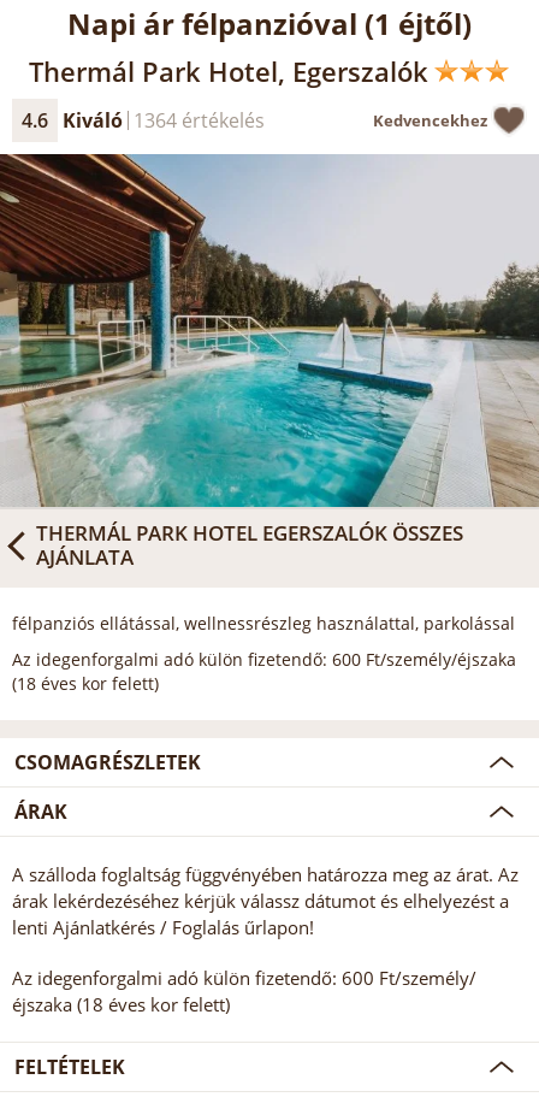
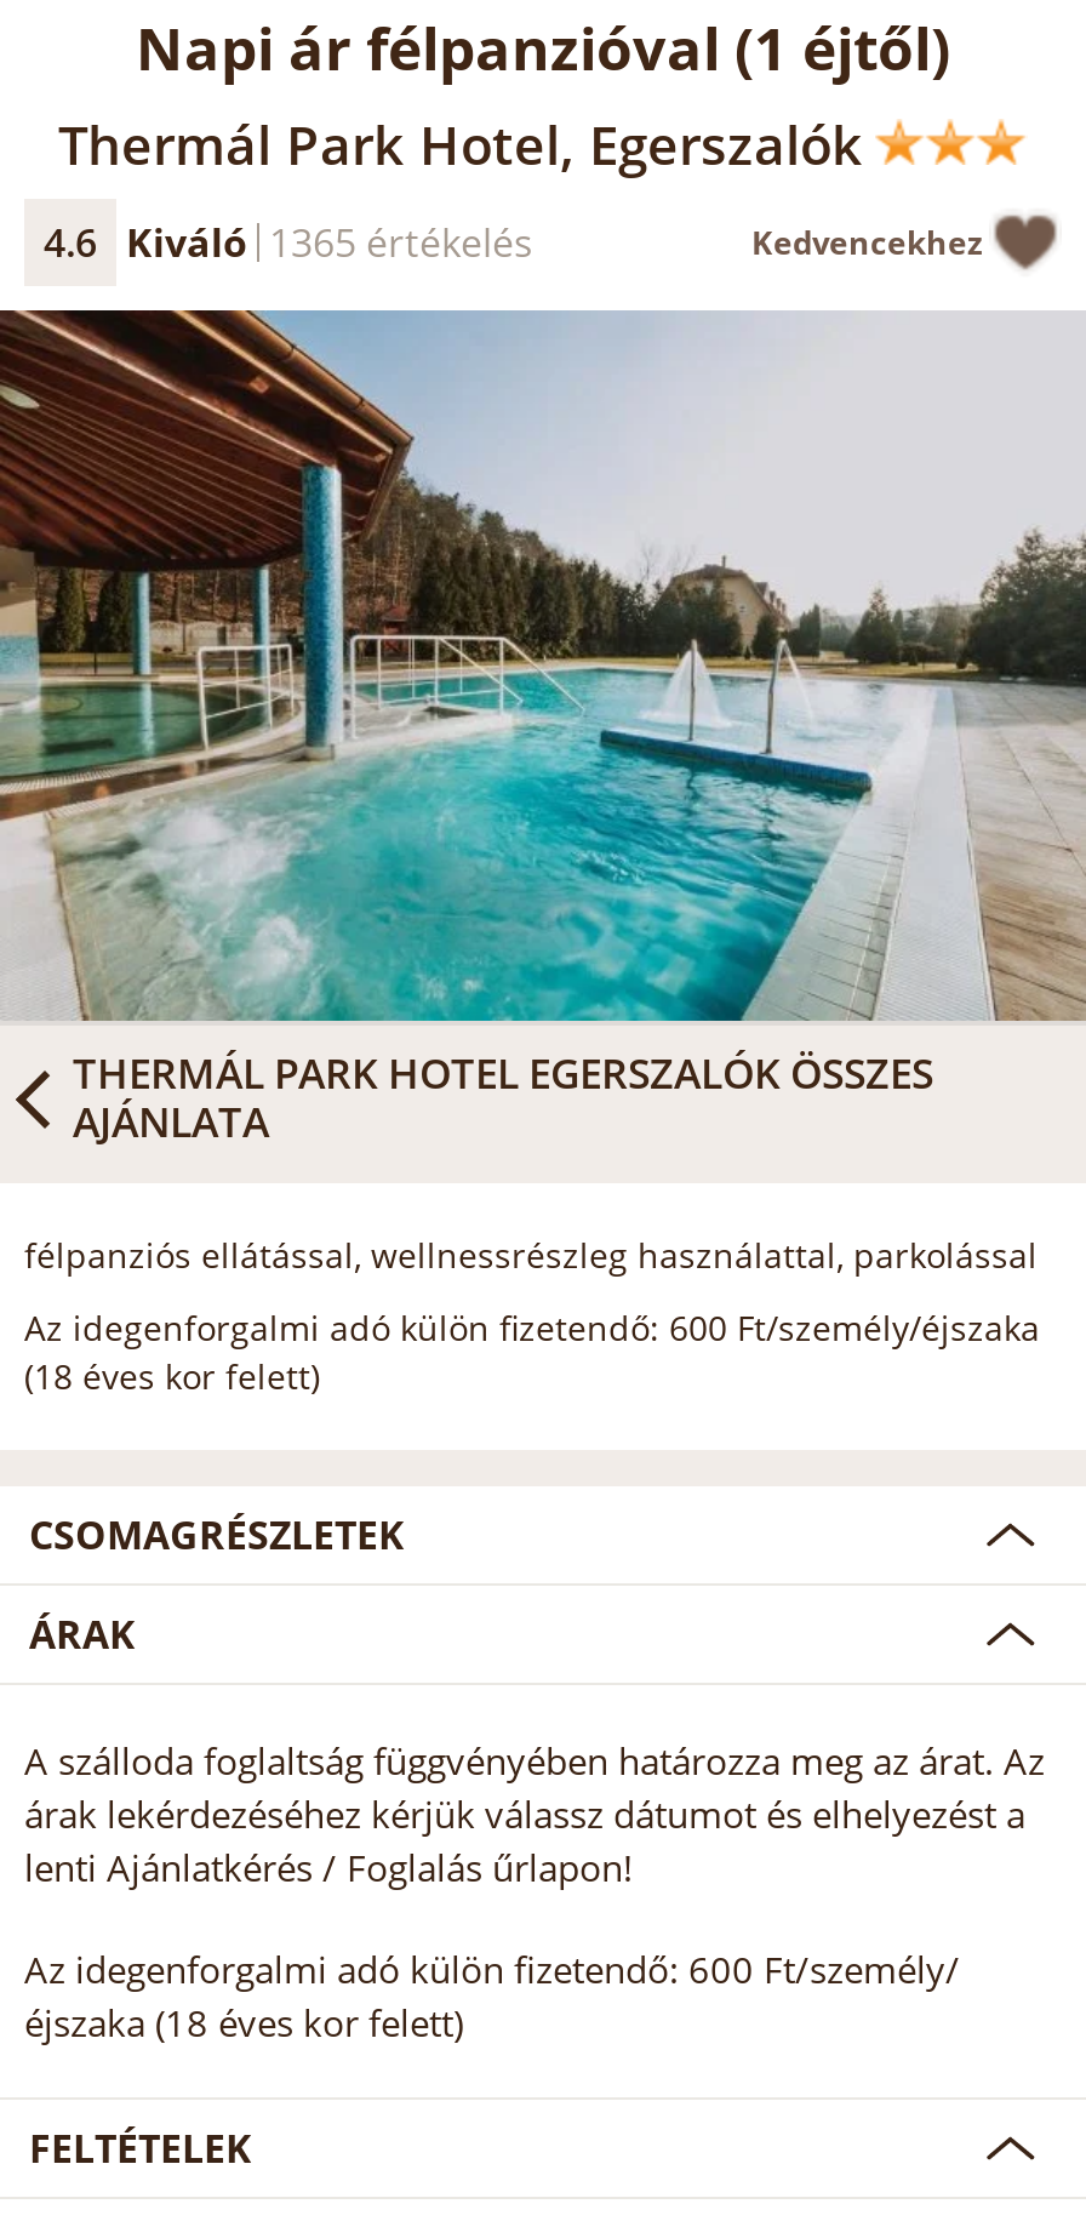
- 4.6 Kiváló 1364 értékelés
+ 4.6 Kiváló 1365 értékelés
